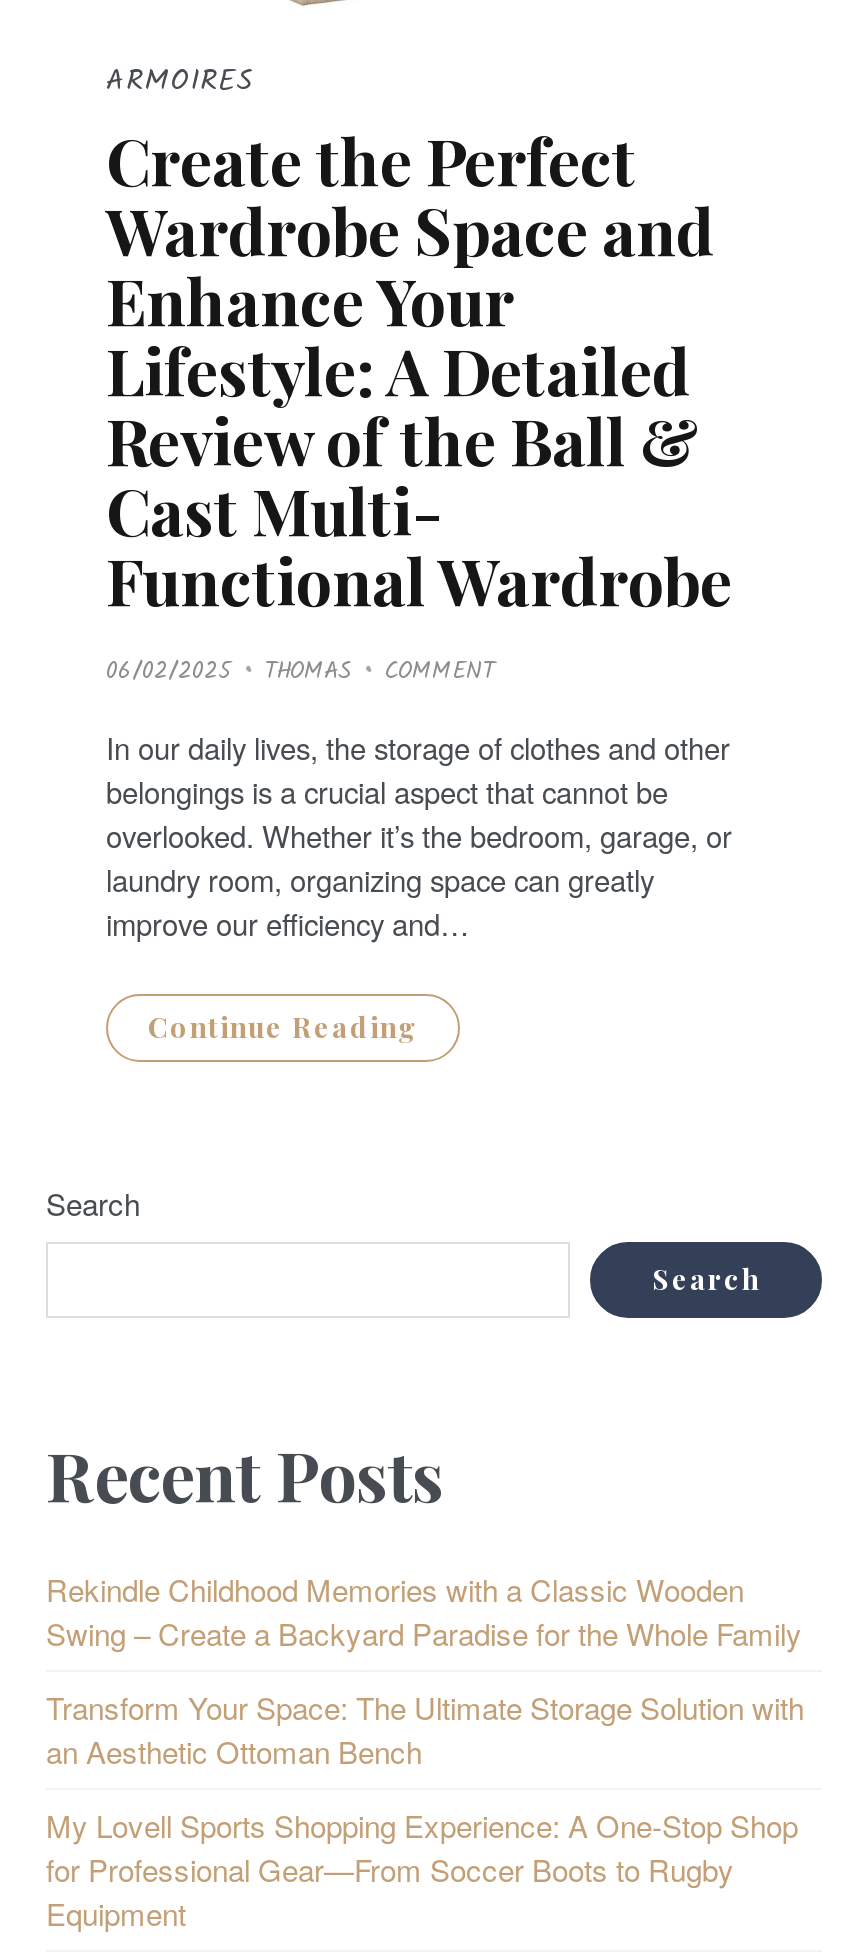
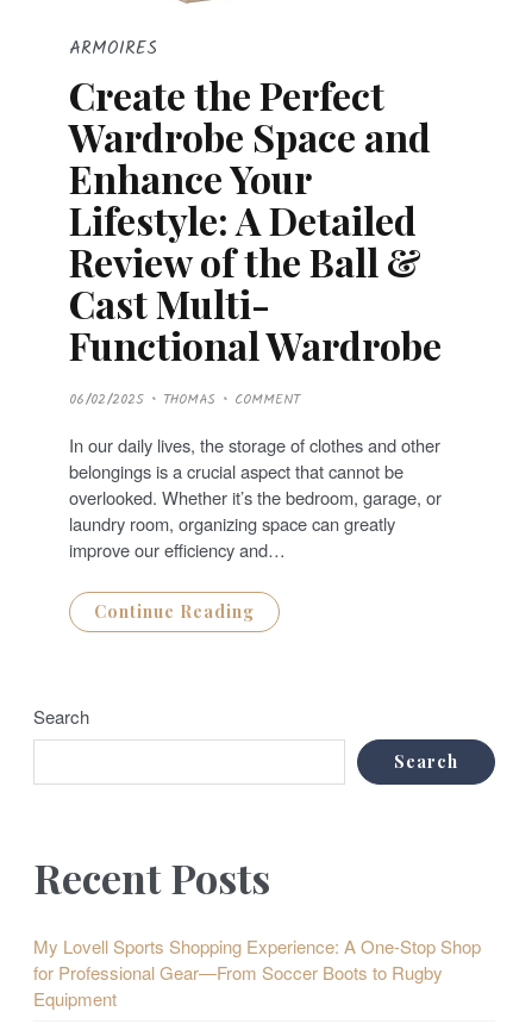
- Rekindle Childhood Memories with a Classic Wooden
- Swing – Create a Backyard Paradise for the Whole Family
- Transform Your Space: The Ultimate Storage Solution with
- an Aesthetic Ottoman Bench
